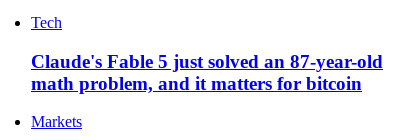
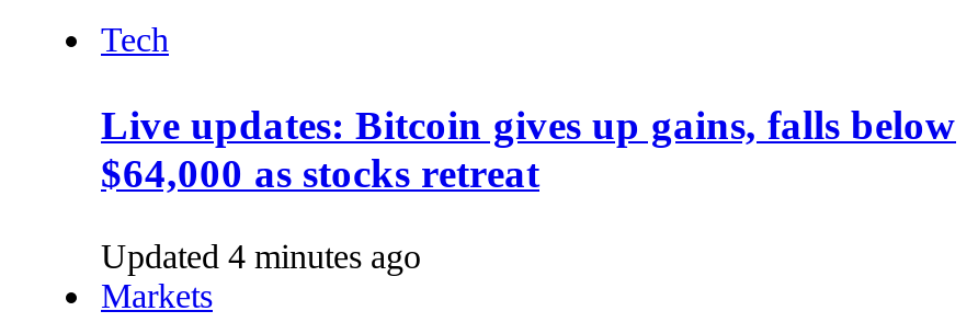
- Claude's Fable 5 just solved an 87-year-old
- math problem, and it matters for bitcoin
+ Live updates: Bitcoin gives up gains, falls below
+ $64,000 as stocks retreat
+ Updated 4 minutes ago
